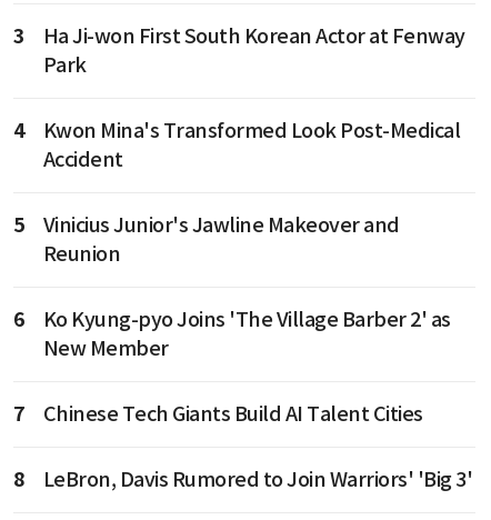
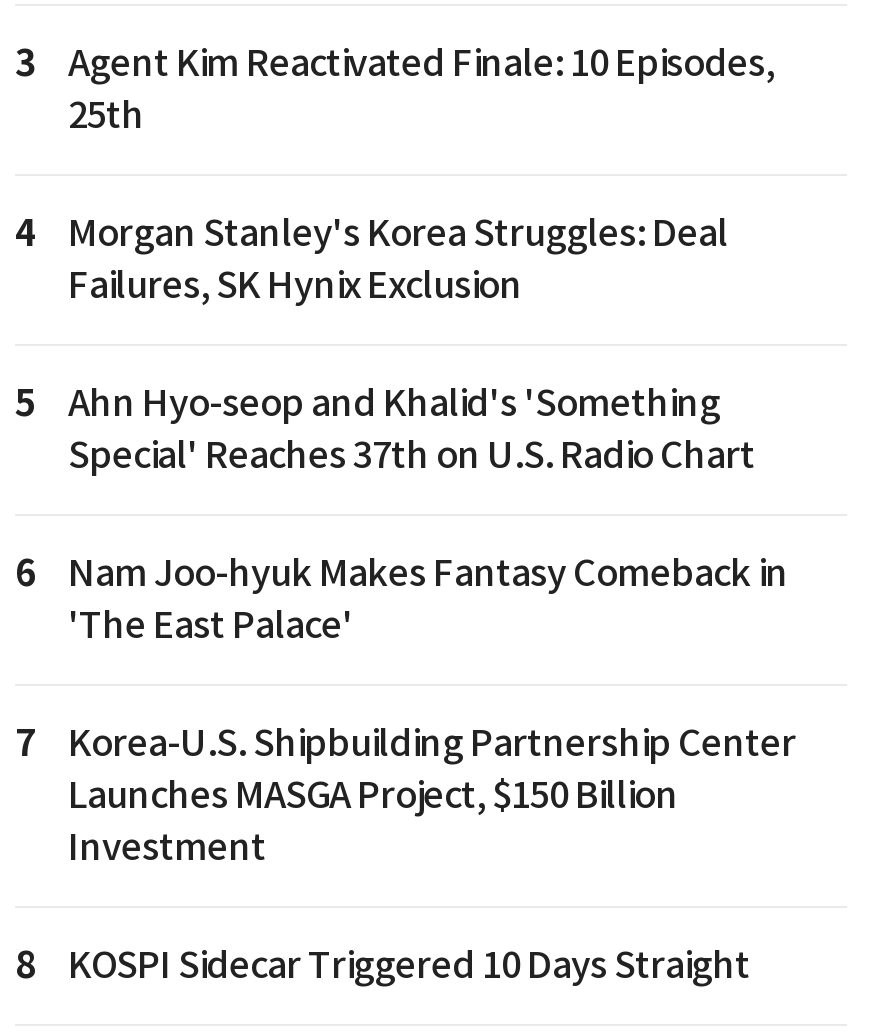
- Ha Ji-won First South Korean Actor at Fenway
- Park
+ Agent Kim Reactivated Finale: 10 Episodes,
+ 25th

- Kwon Mina's Transformed Look Post-Medical
- Accident
+ Morgan Stanley's Korea Struggles: Deal
+ Failures, SK Hynix Exclusion

- Vinicius Junior's Jawline Makeover and
- Reunion
+ Ahn Hyo-seop and Khalid's 'Something
+ Special' Reaches 37th on U.S. Radio Chart

- Ko Kyung-pyo Joins 'The Village Barber 2' as
- New Member
+ Nam Joo-hyuk Makes Fantasy Comeback in
+ 'The East Palace'

- Chinese Tech Giants Build AI Talent Cities
+ Korea-U.S. Shipbuilding Partnership Center
+ Launches MASGA Project, $150 Billion
+ Investment

- LeBron, Davis Rumored to Join Warriors' 'Big 3'
+ KOSPI Sidecar Triggered 10 Days Straight
